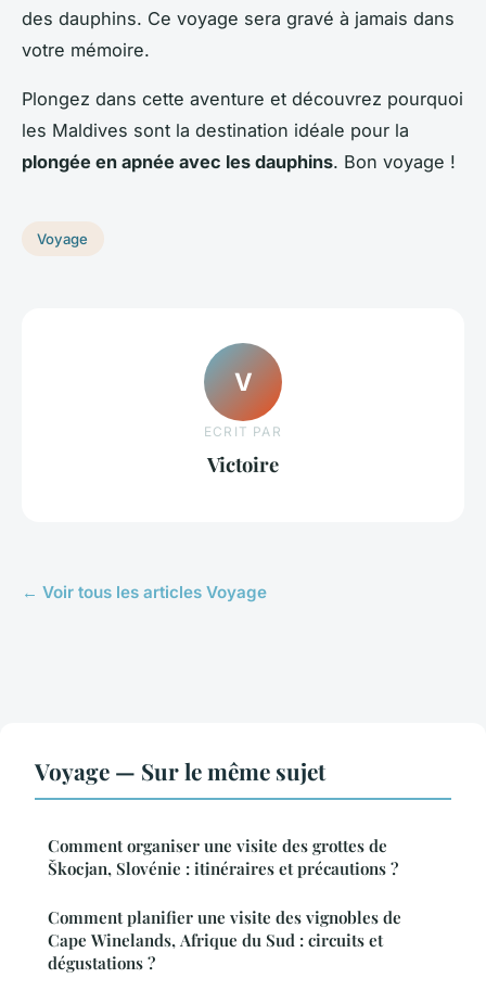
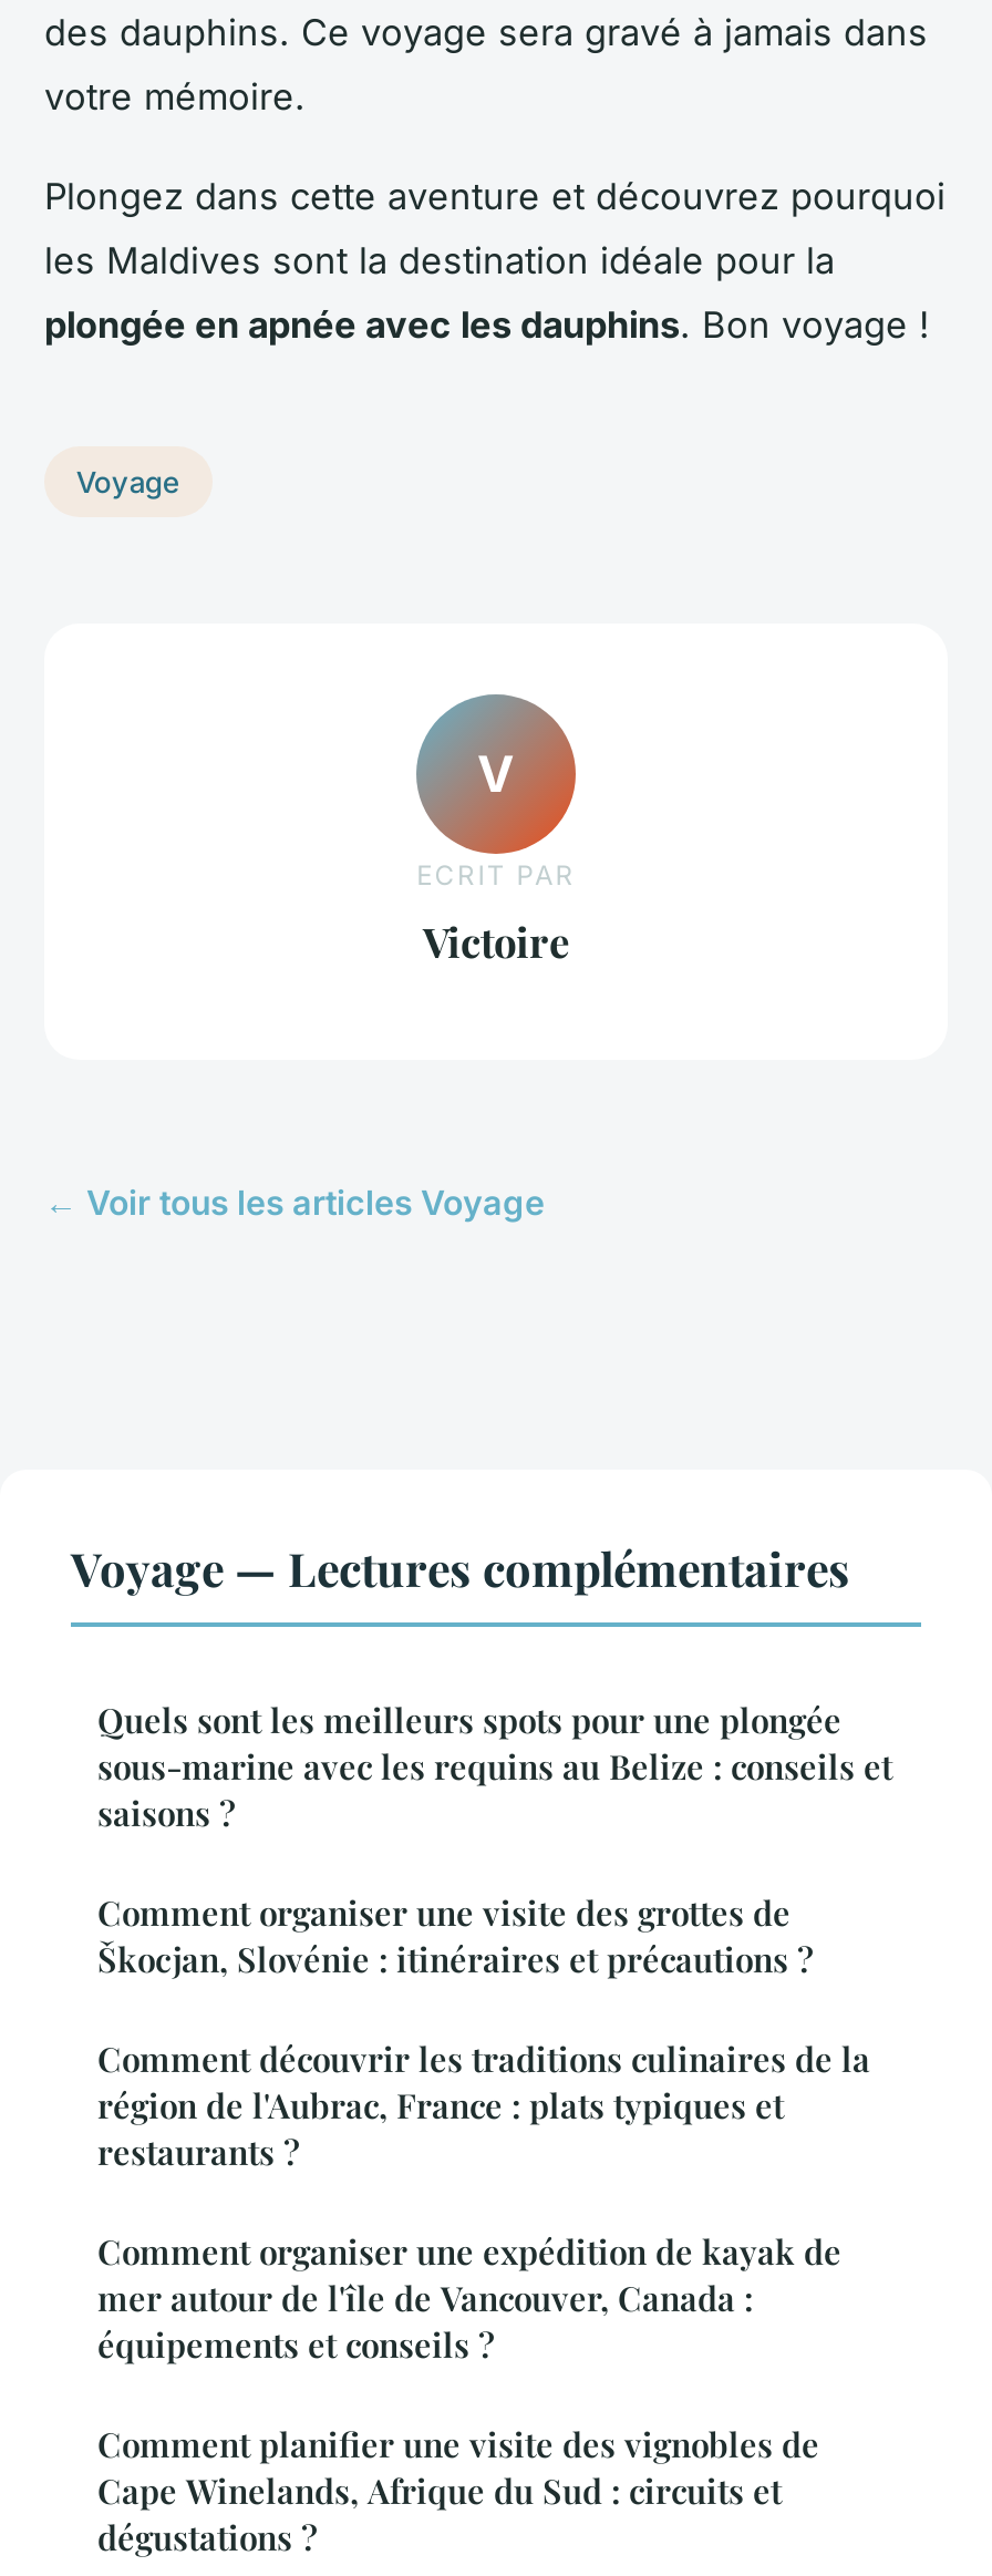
- Voyage — Sur le même sujet
+ Voyage — Lectures complémentaires
+ Quels sont les meilleurs spots pour une plongée
+ sous-marine avec les requins au Belize : conseils et
+ saisons ?

+ Comment découvrir les traditions culinaires de la
+ région de l'Aubrac, France : plats typiques et
+ restaurants ?
+ Comment organiser une expédition de kayak de
+ mer autour de l'île de Vancouver, Canada :
+ équipements et conseils ?
